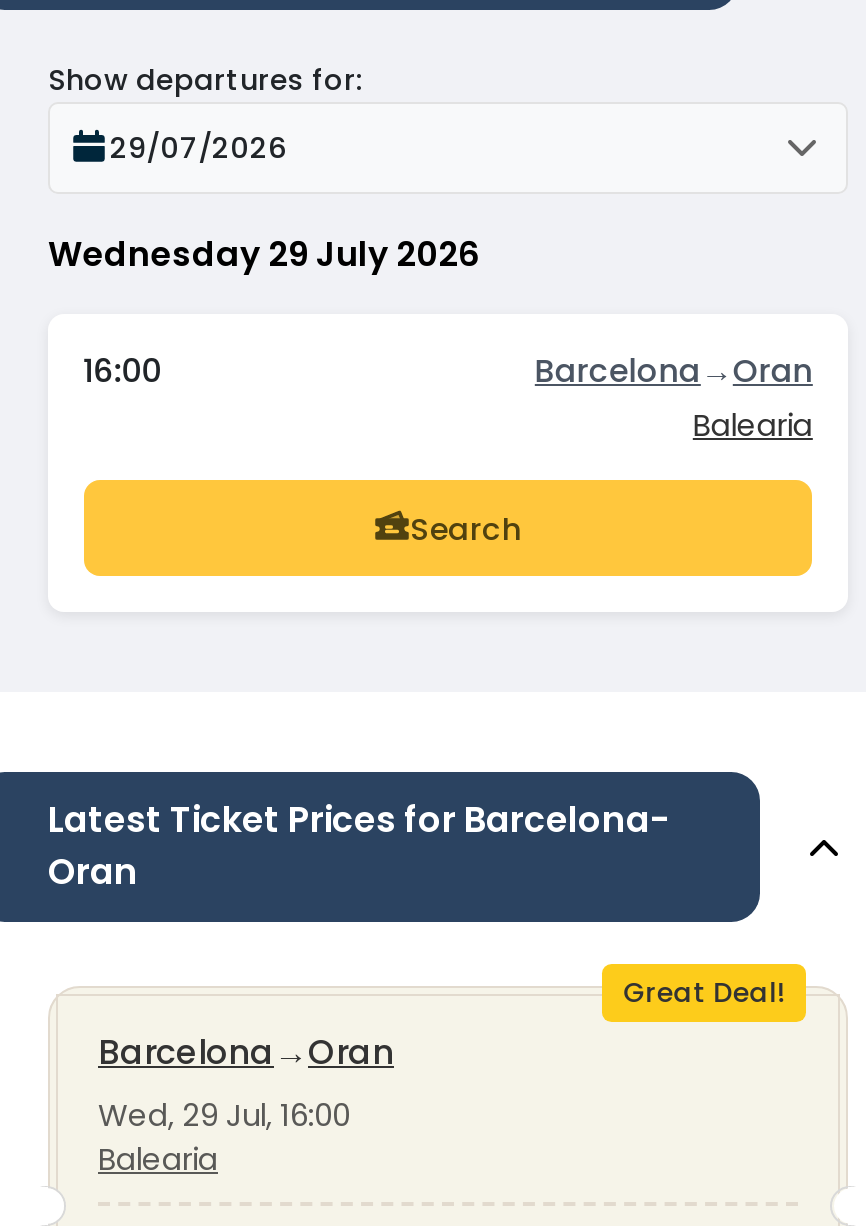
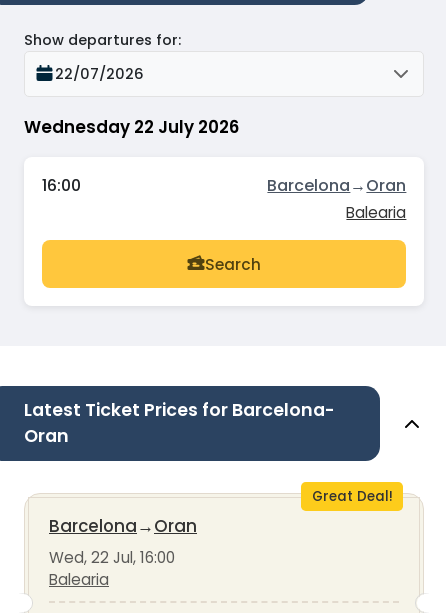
- 29/07/2026
+ 22/07/2026

- Wednesday 29 July 2026
+ Wednesday 22 July 2026

- Wed, 29 Jul, 16:00
+ Wed, 22 Jul, 16:00
